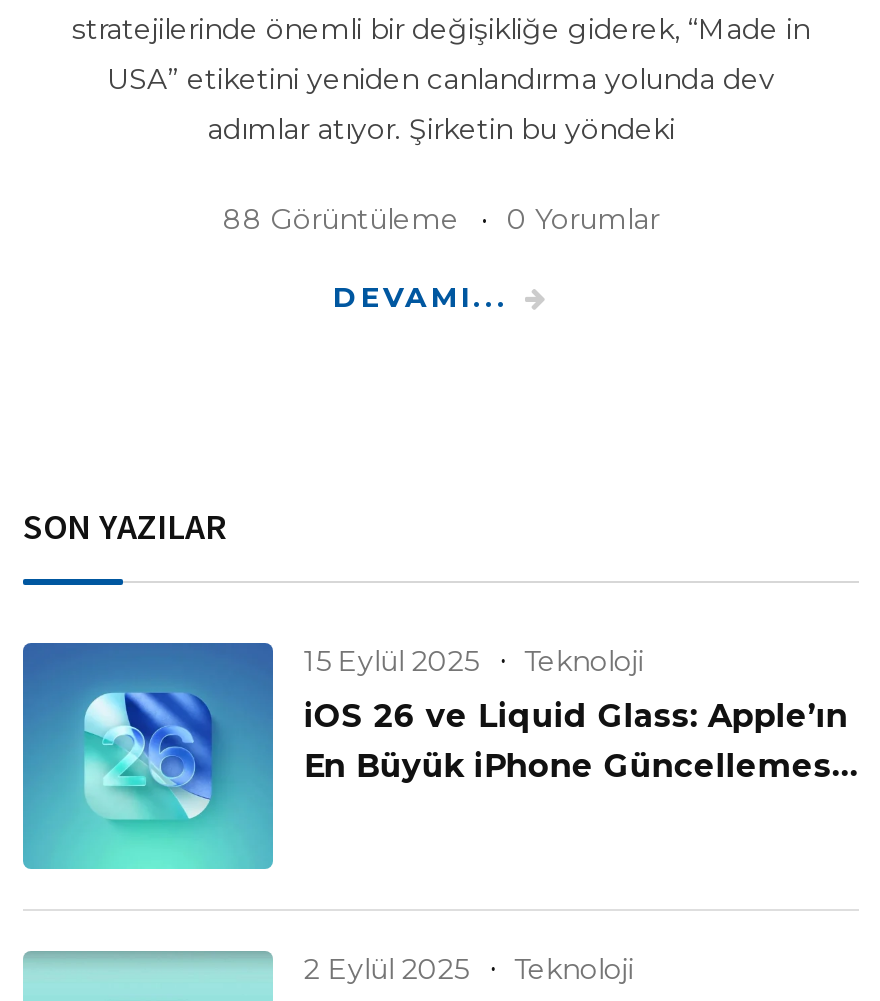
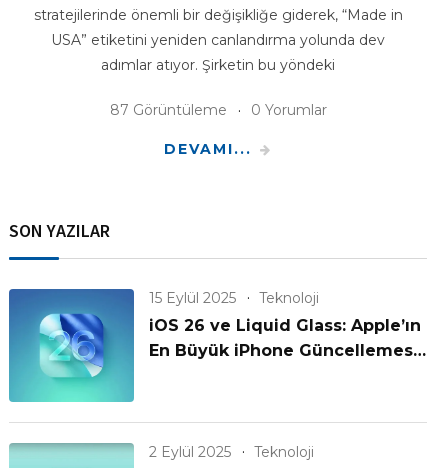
- 88 Görüntüleme
+ 87 Görüntüleme
